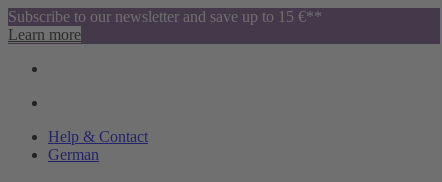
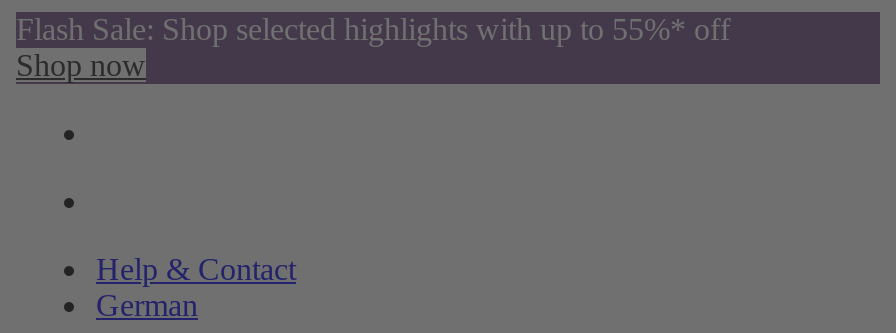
- Subscribe to our newsletter and save up to 15 €**
- Learn more
+ Flash Sale: Shop selected highlights with up to 55%* off
+ Shop now
